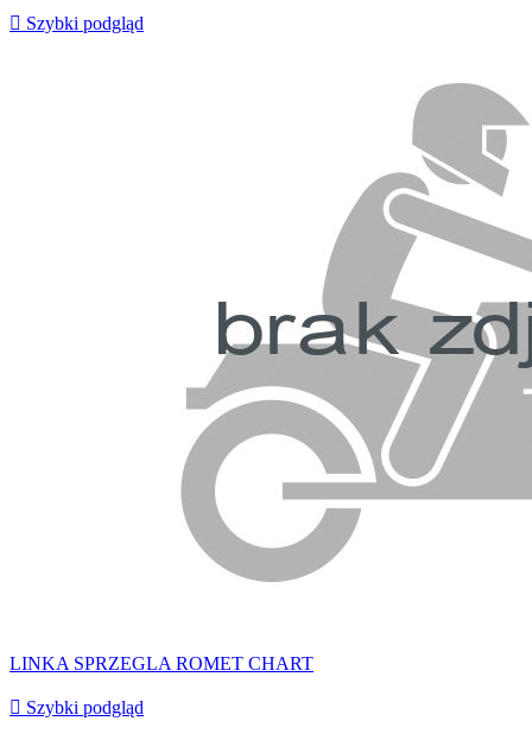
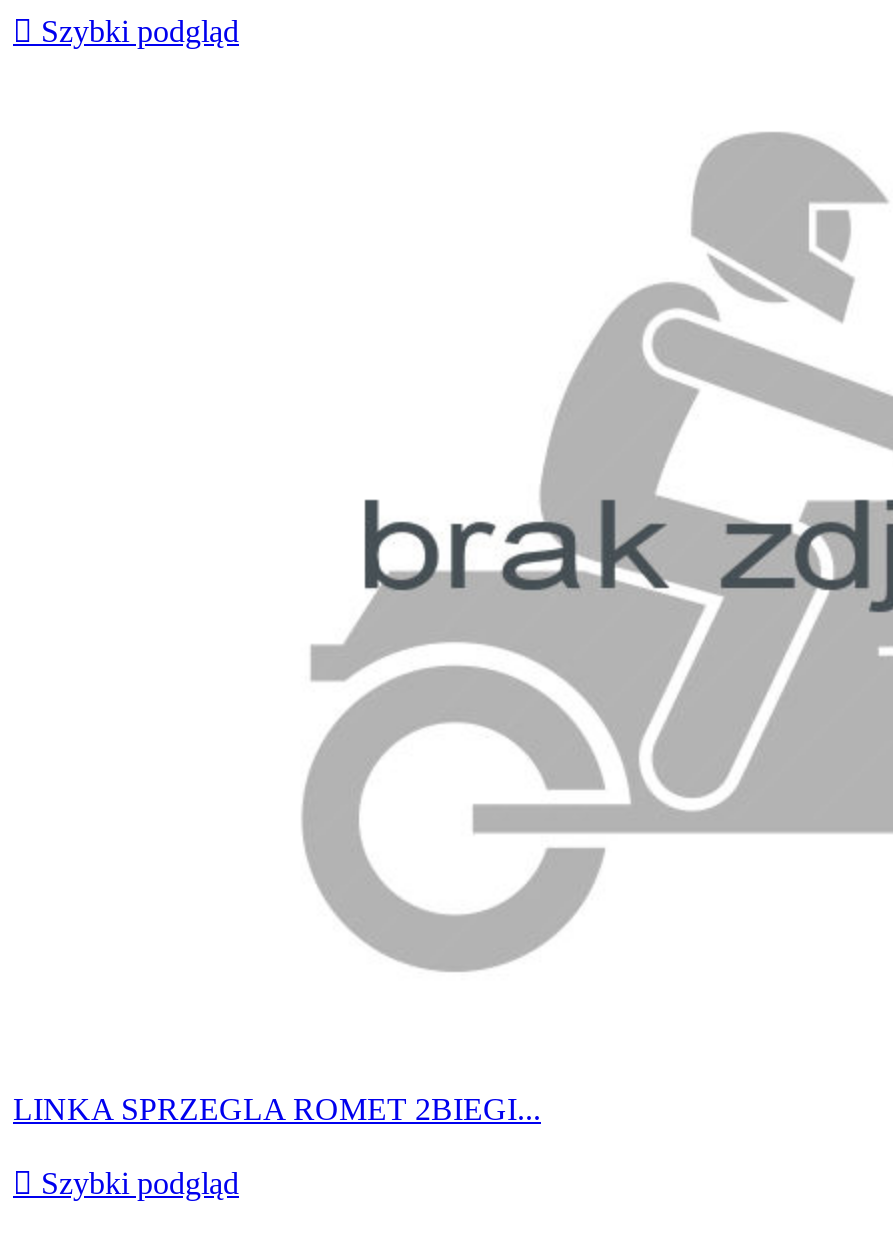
- LINKA SPRZEGLA ROMET CHART
+ LINKA SPRZEGLA ROMET 2BIEGI...
